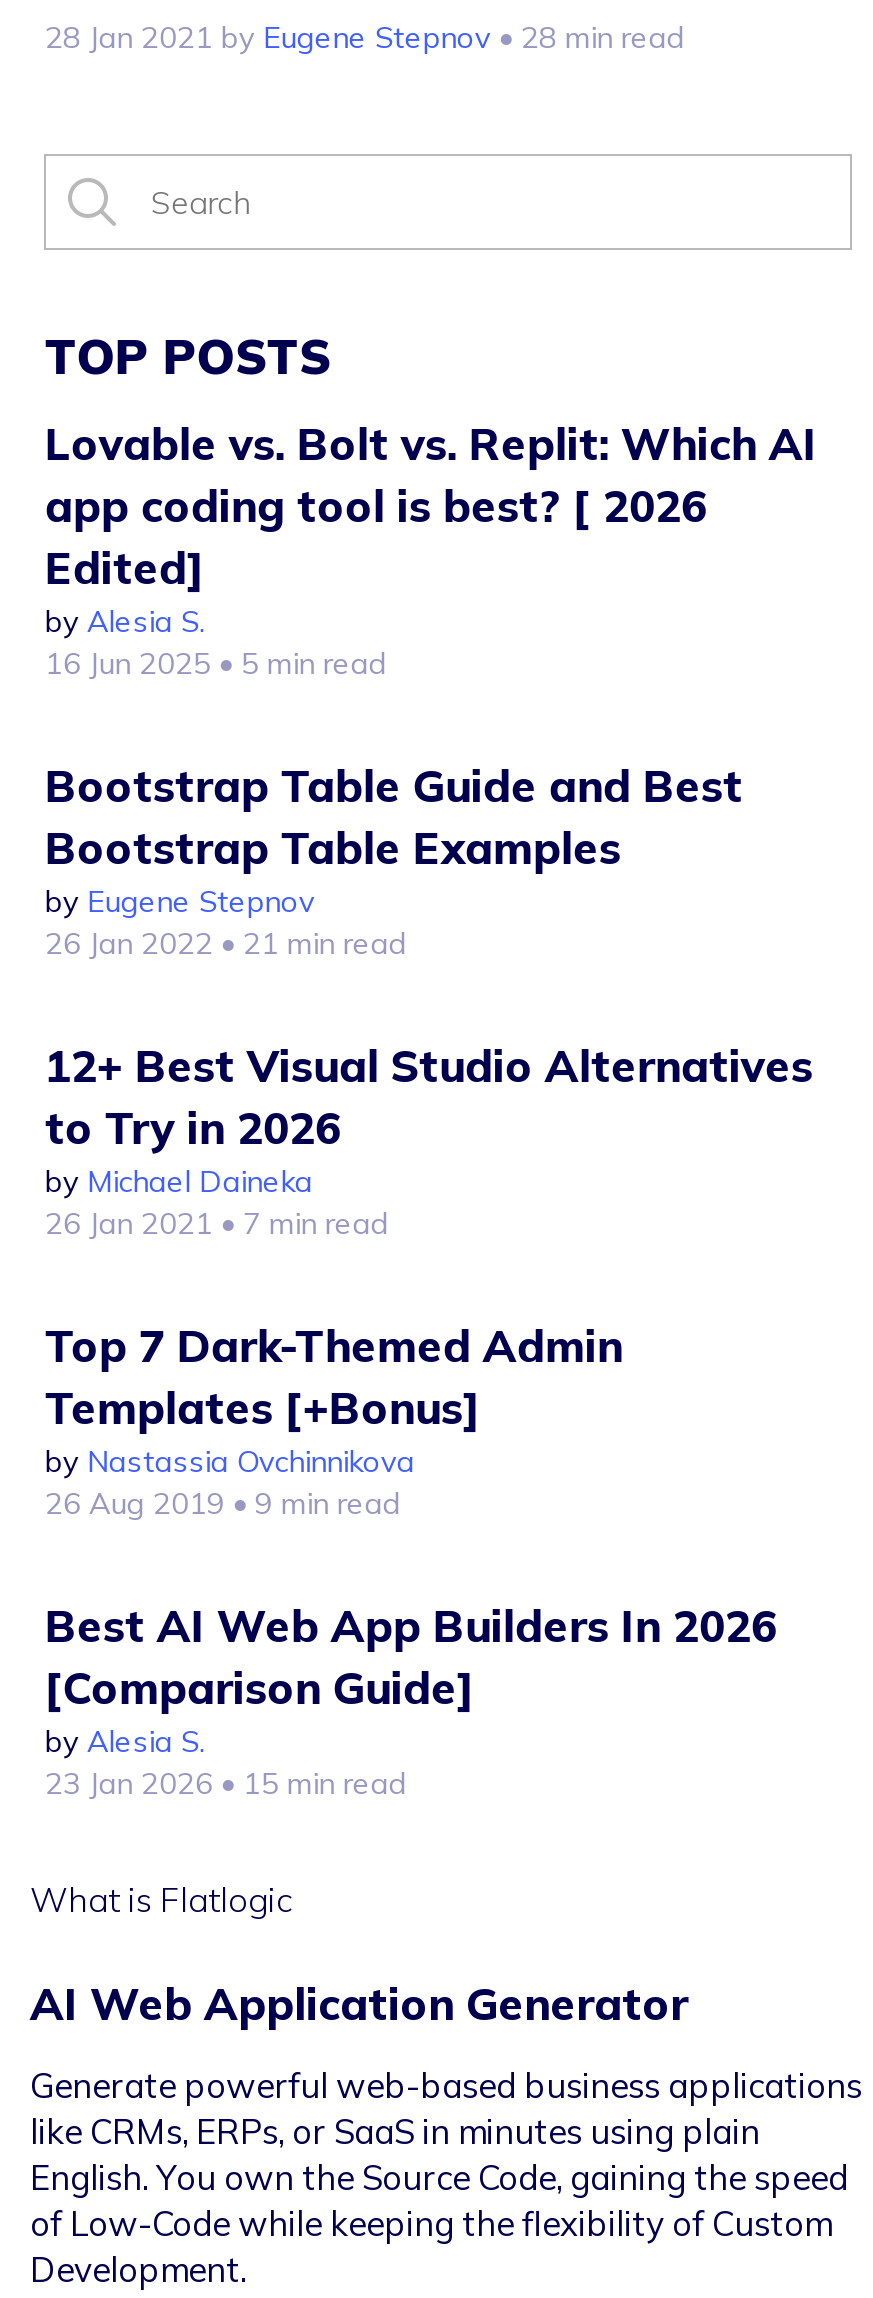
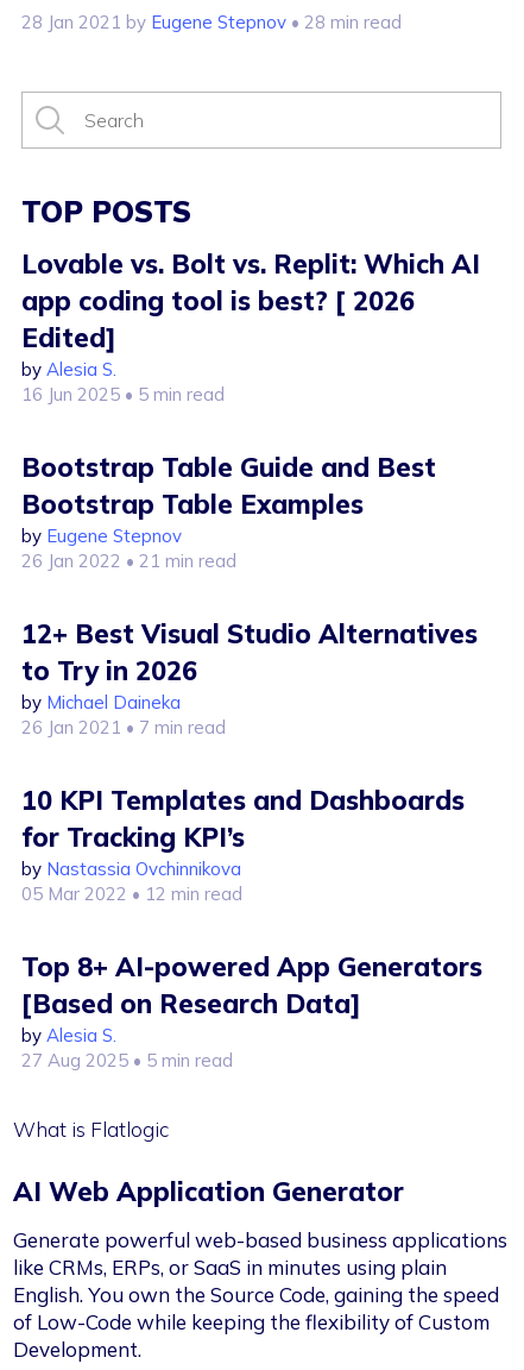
- Top 7 Dark-Themed Admin
- Templates [+Bonus]
+ 10 KPI Templates and Dashboards
+ for Tracking KPI’s

- 26 Aug 2019 • 9 min read
+ 05 Mar 2022 • 12 min read

- Best AI Web App Builders In 2026
- [Comparison Guide]
+ Top 8+ AI-powered App Generators
+ [Based on Research Data]

- 23 Jan 2026 • 15 min read
+ 27 Aug 2025 • 5 min read
